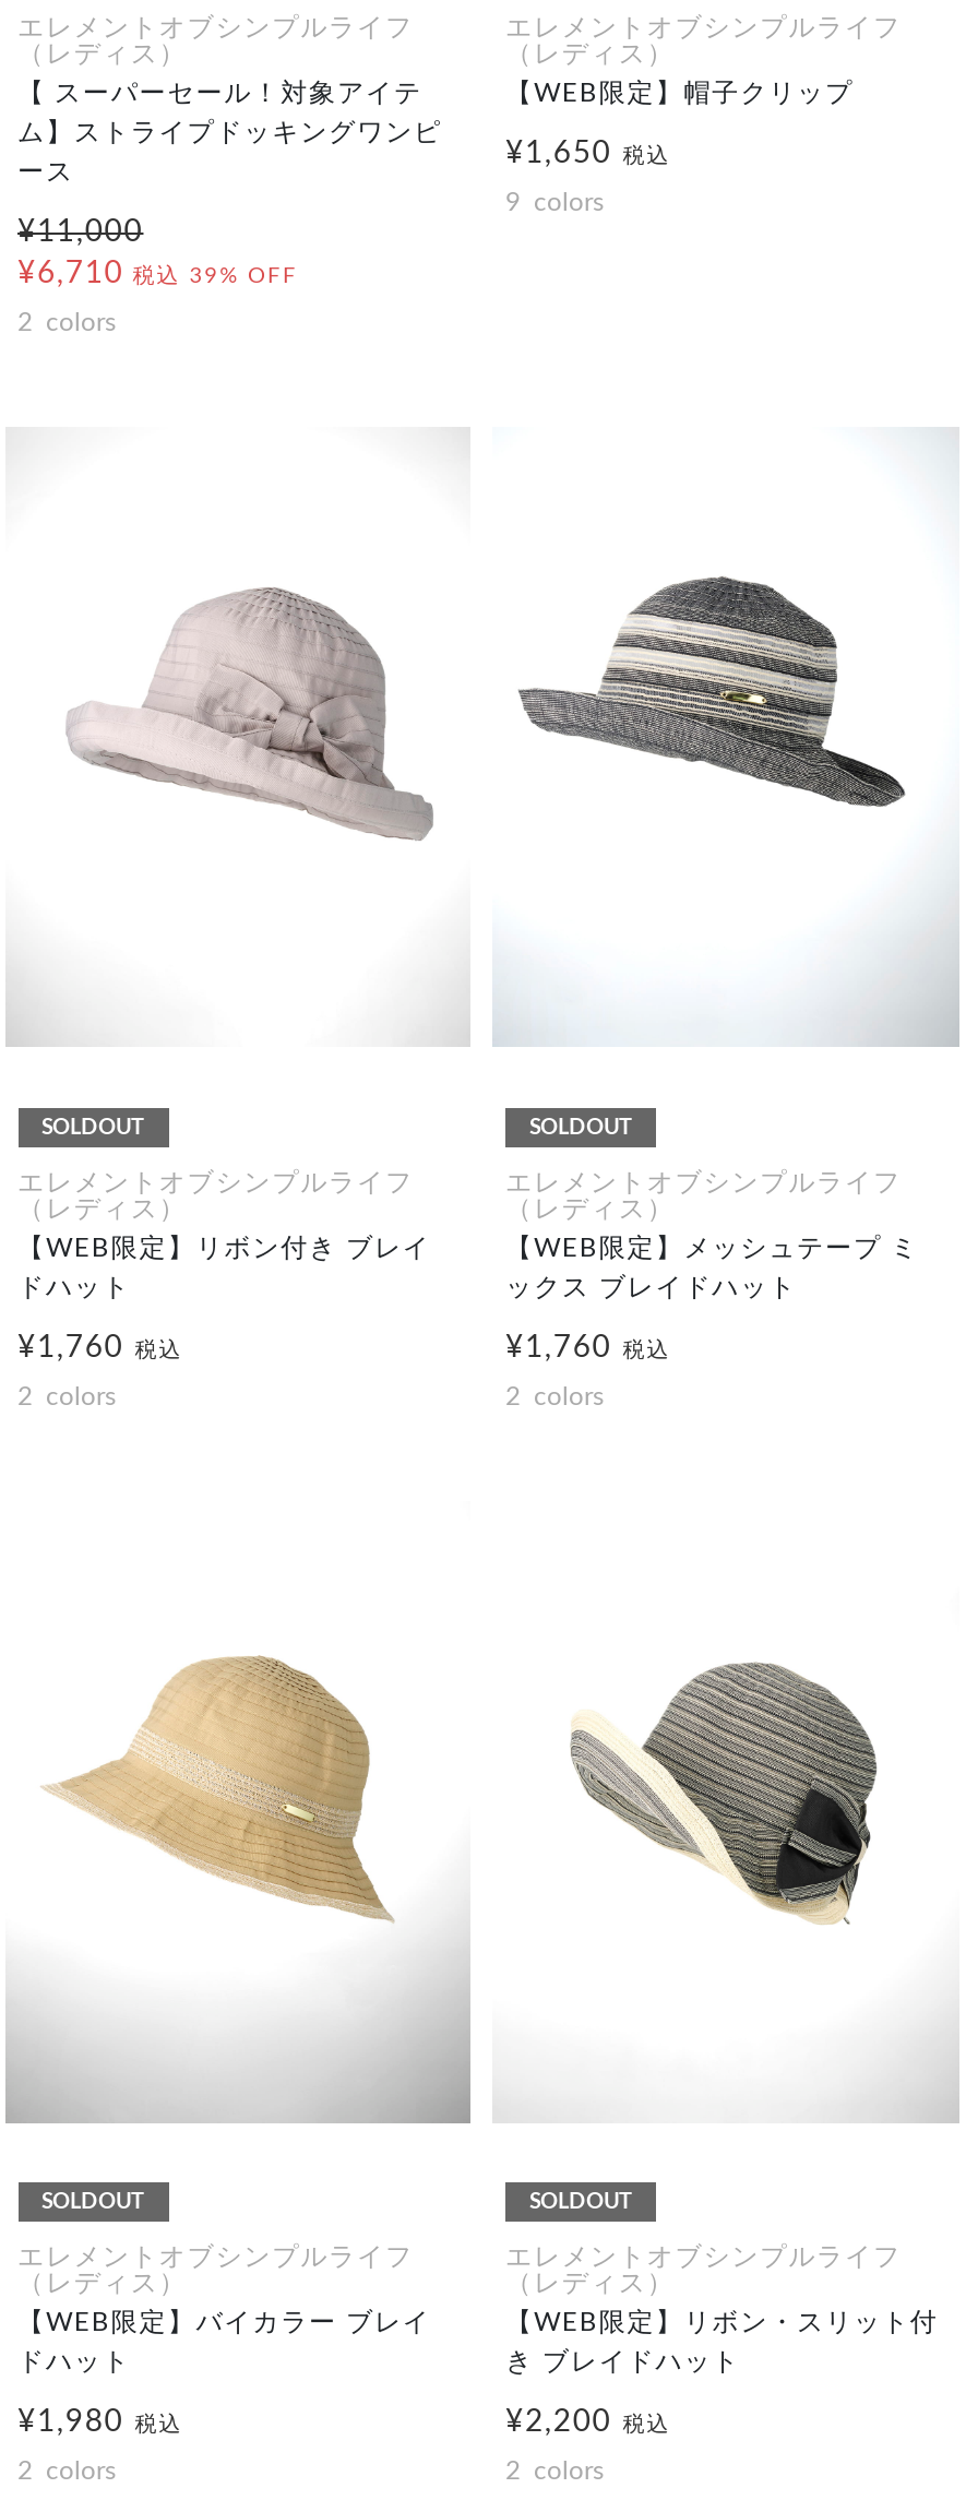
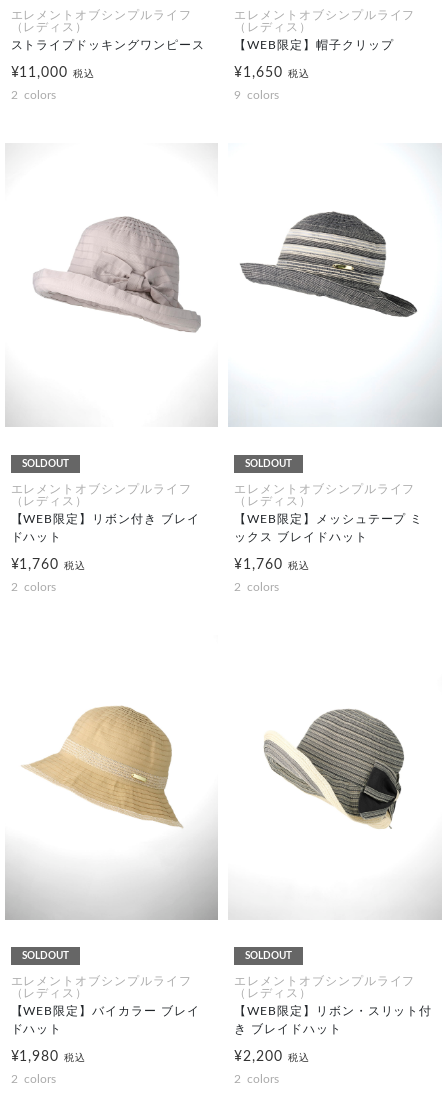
- 【 スーパーセール！対象アイテ
- ム】ストライプドッキングワンピ
- ース
- ¥11,000
- ¥6,710 税込 39% OFF
+ ストライプドッキングワンピース
+ ¥11,000税込
